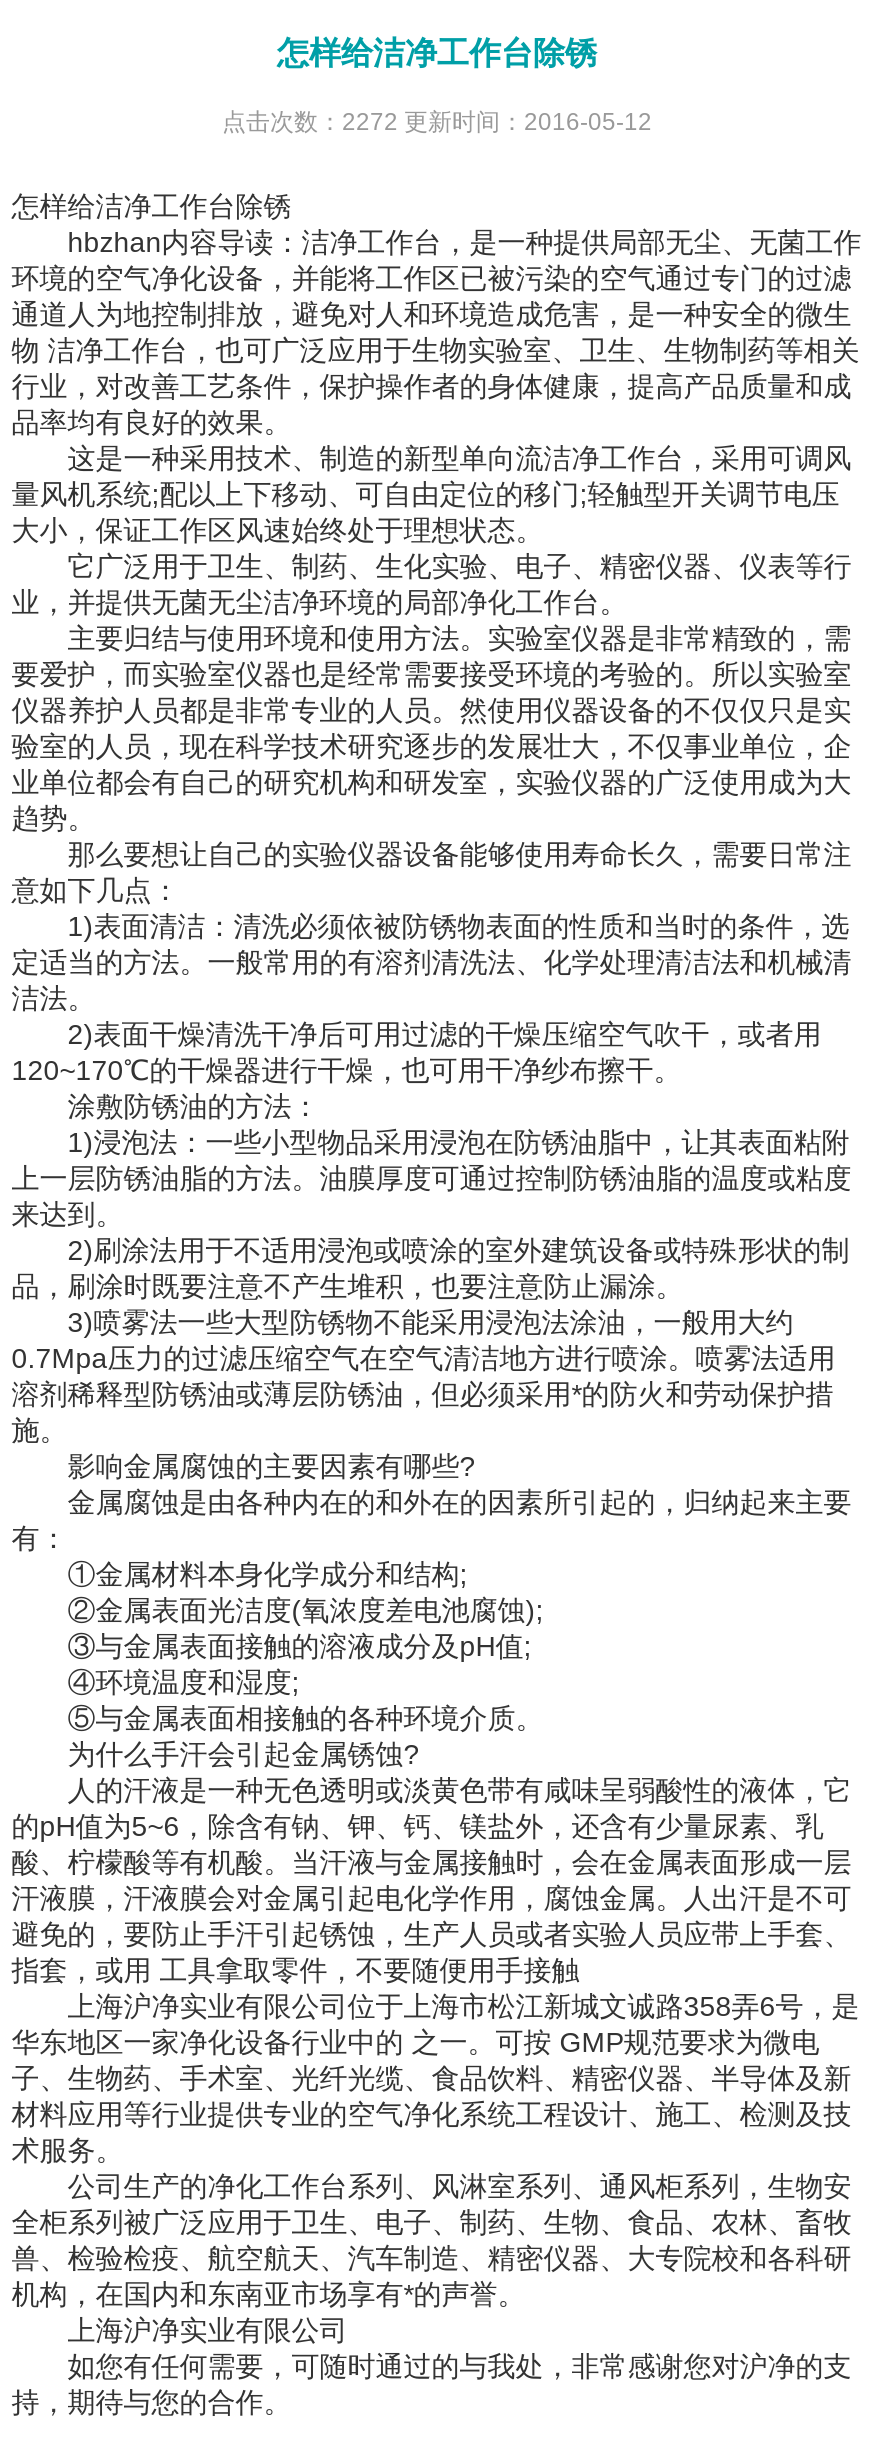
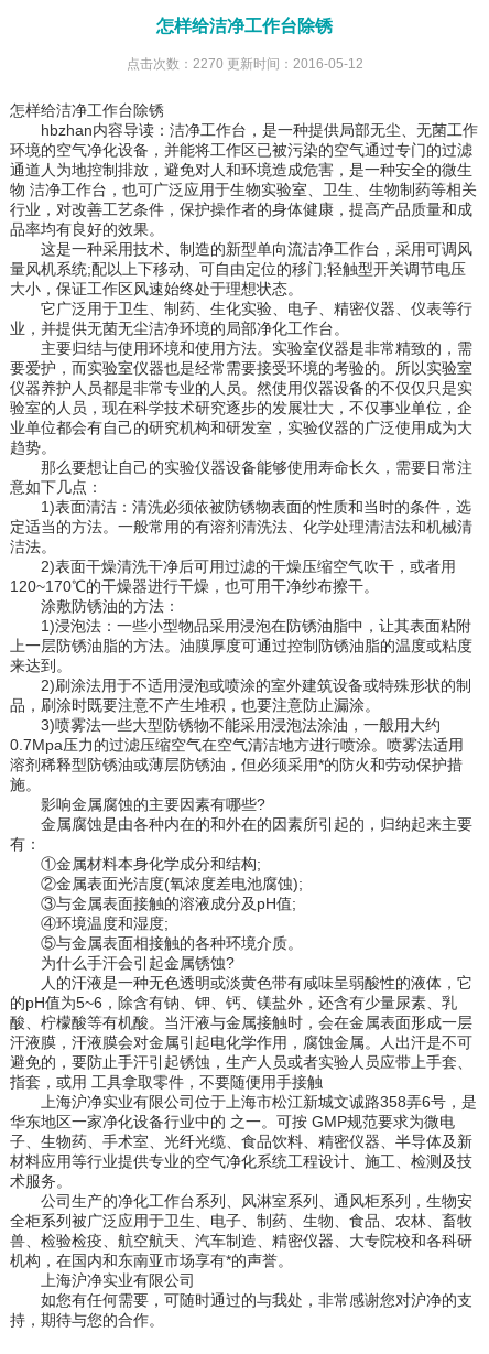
- 点击次数：2272 更新时间：2016-05-12
+ 点击次数：2270 更新时间：2016-05-12
